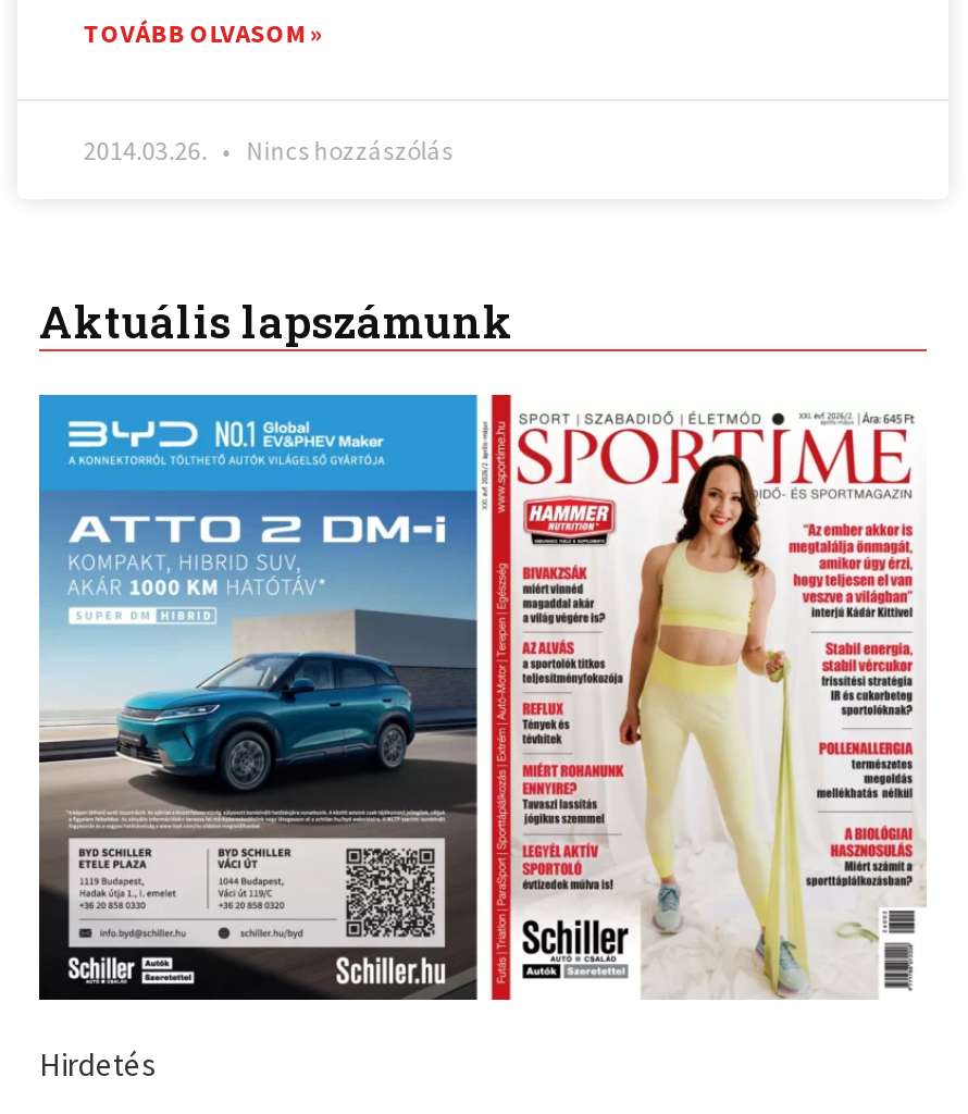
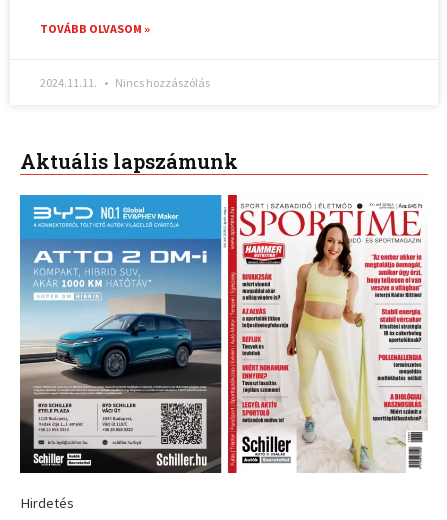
- 2014.03.26. Nincs hozzászólás
+ 2024.11.11. Nincs hozzászólás
